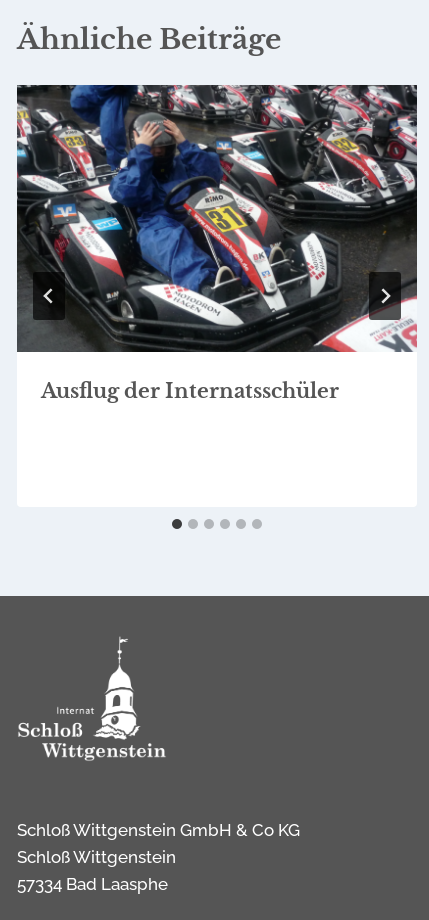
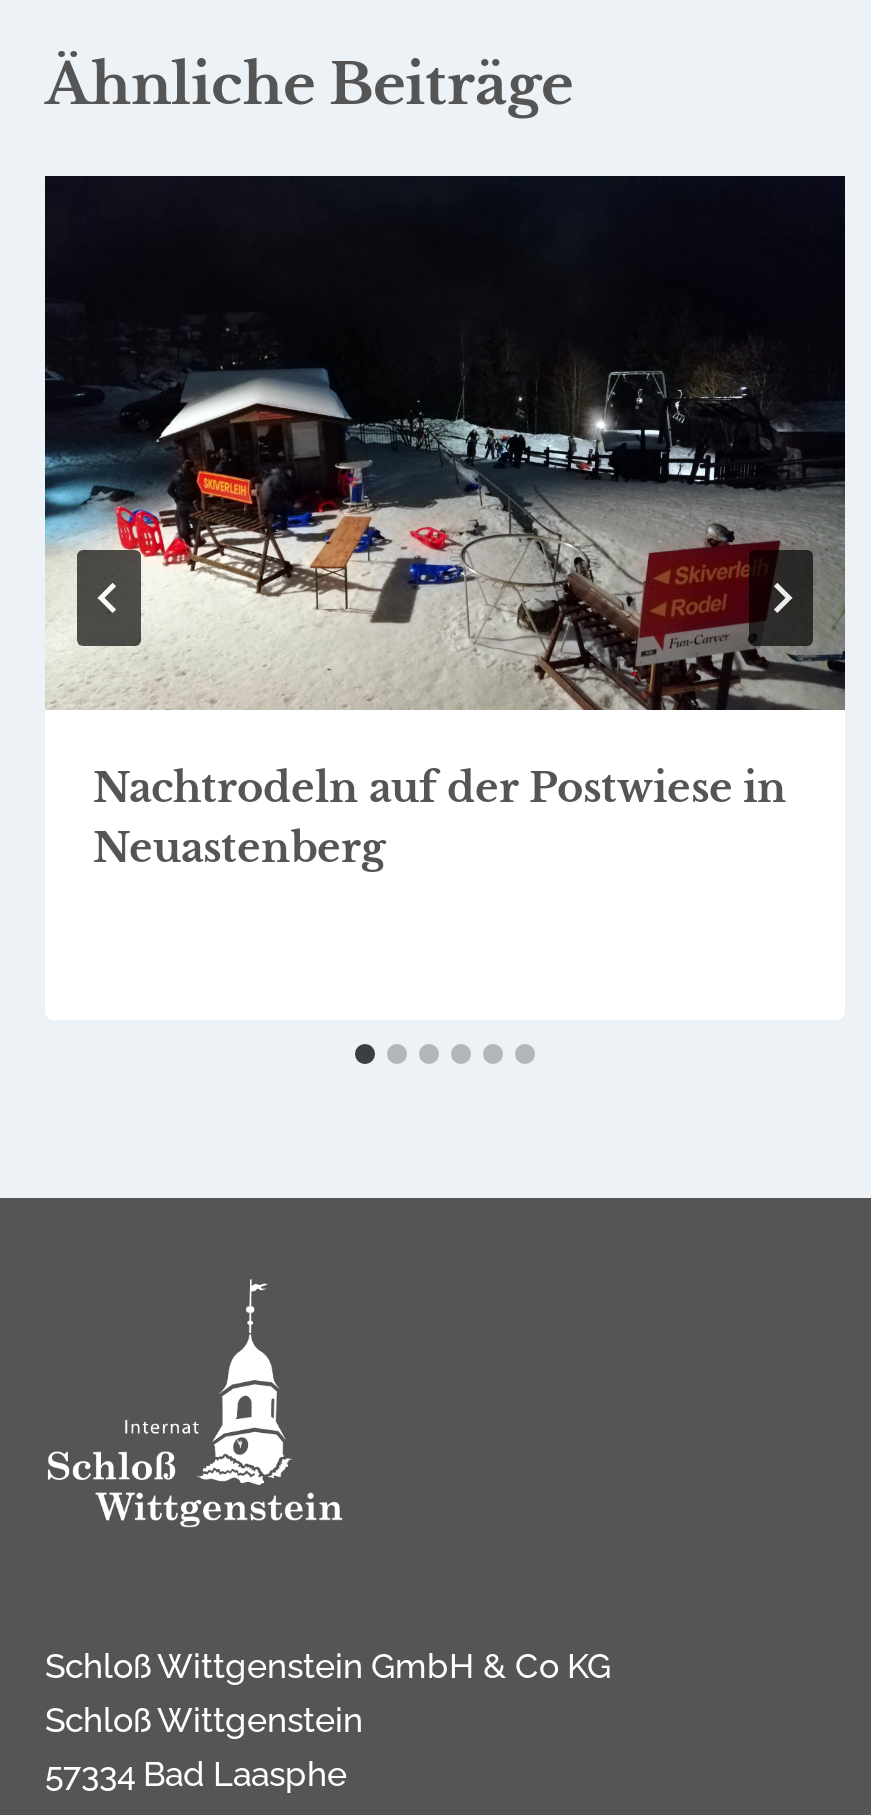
- [image]
- Ausflug der Internatsschüler
+ [image]
+ Nachtrodeln auf der Postwiese in
+ Neuastenberg
